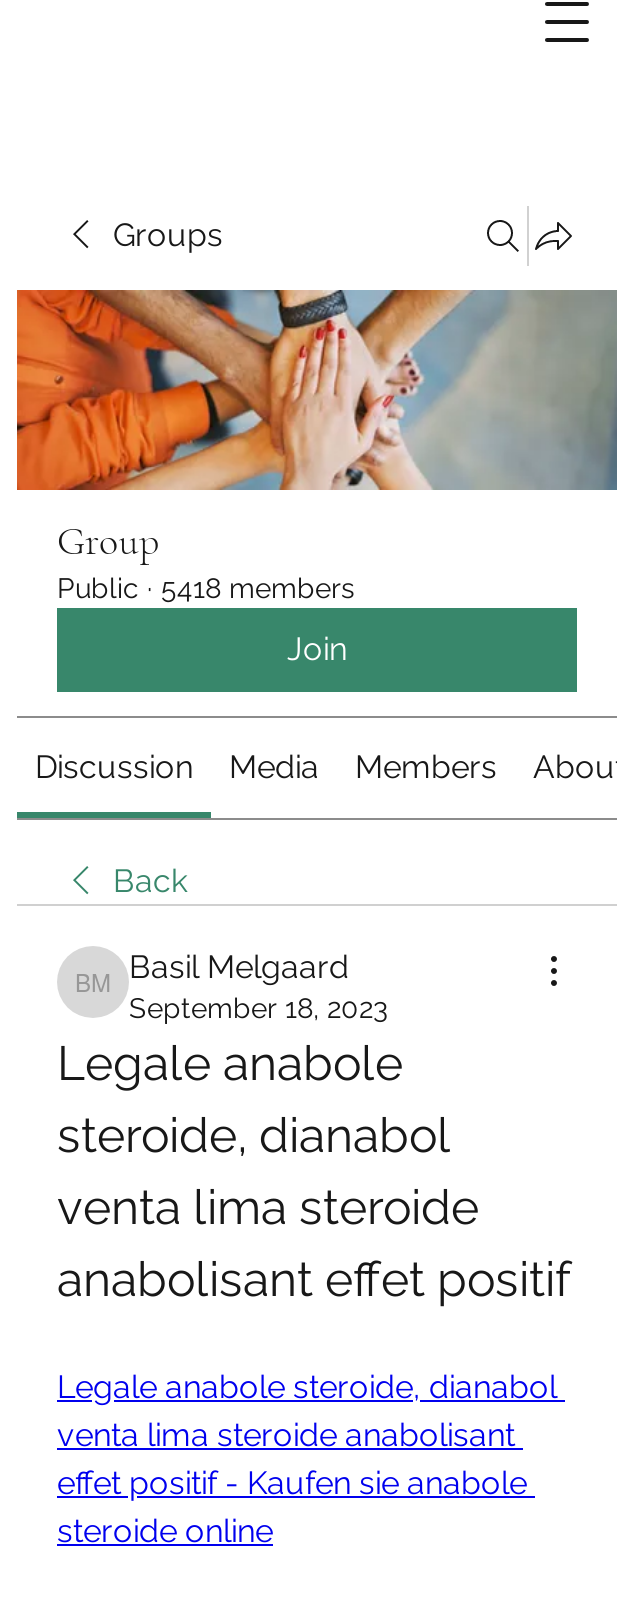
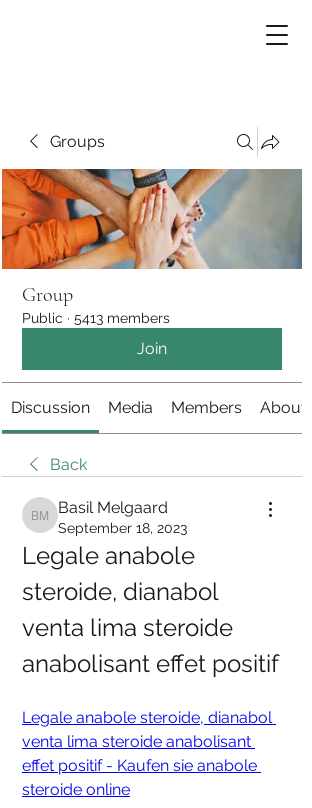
- Public · 5418 members
+ Public · 5413 members
